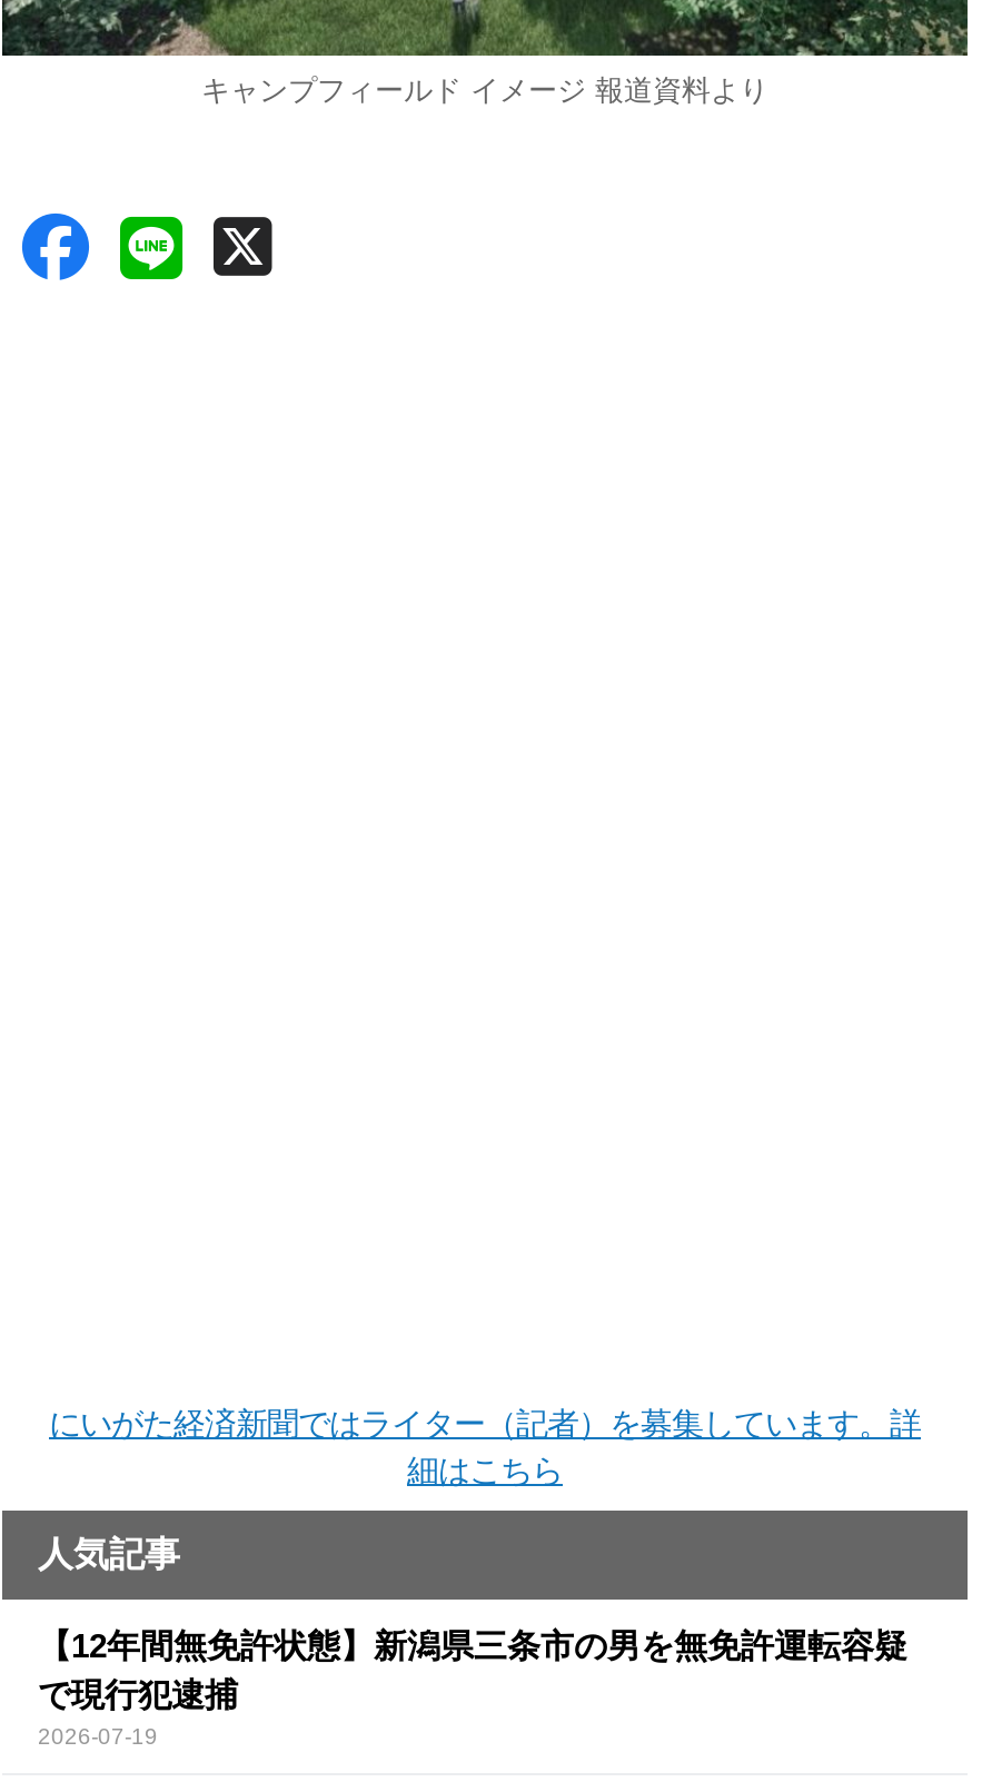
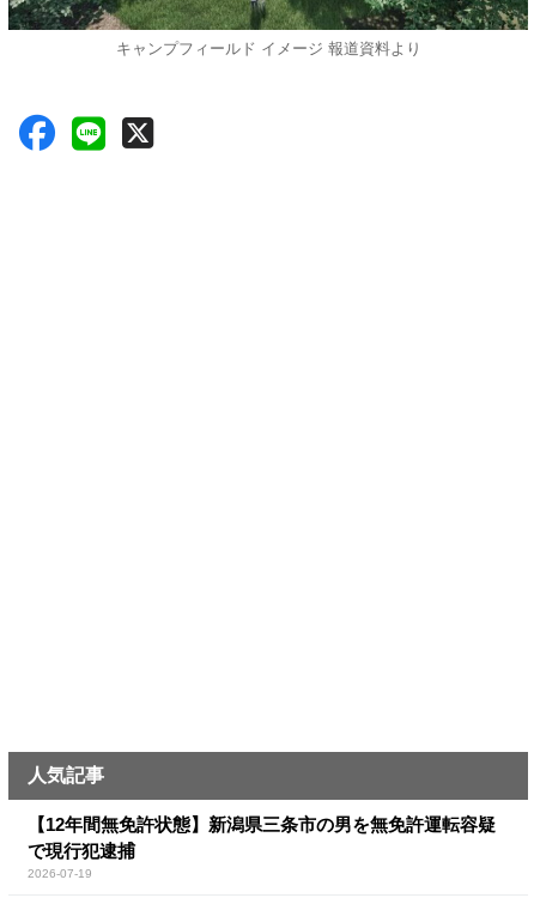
- にいがた経済新聞ではライター（記者）を募集しています。詳
- 細はこちら
